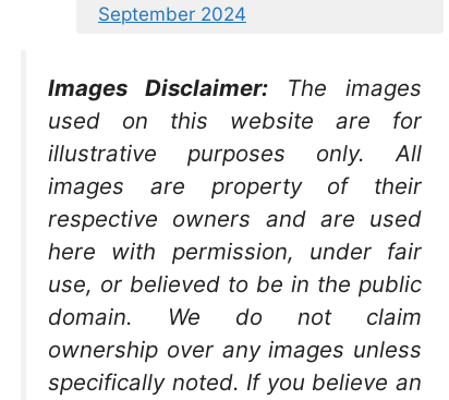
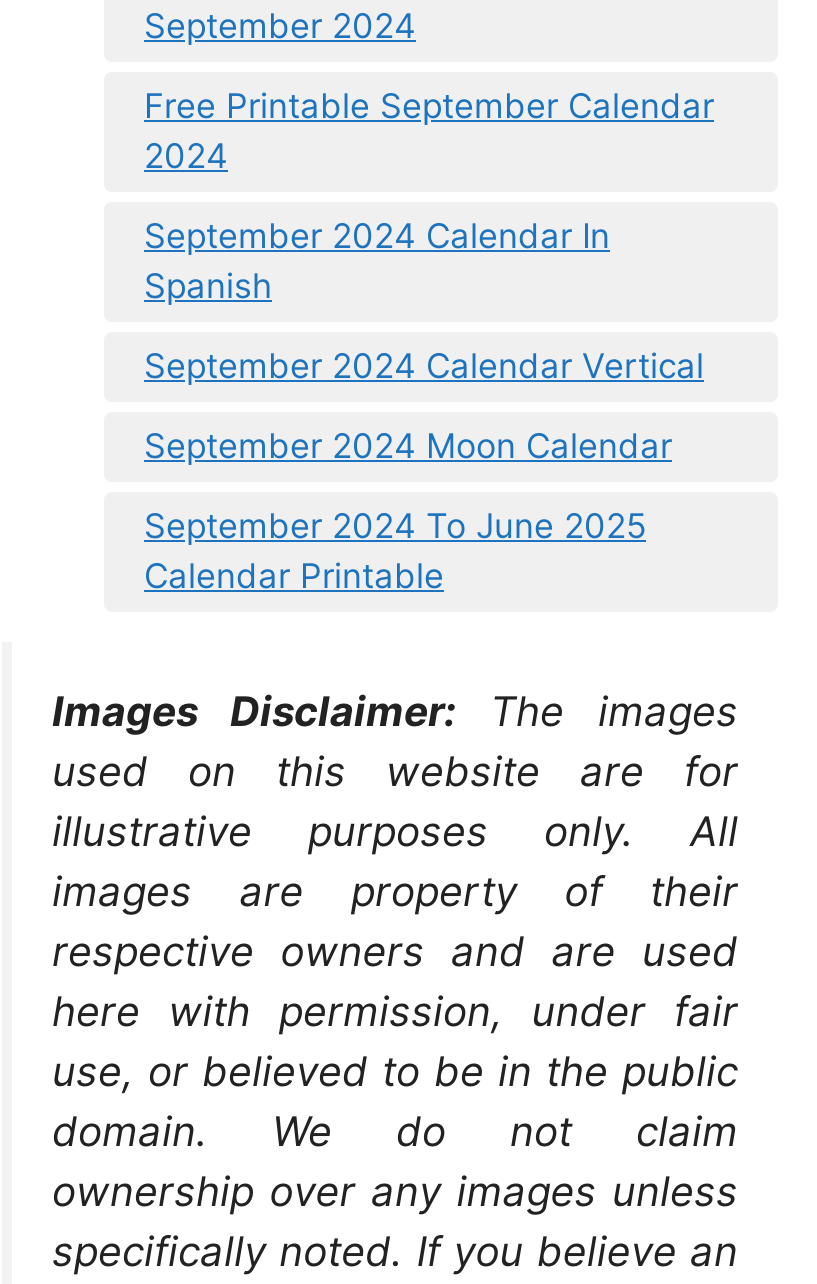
+ Free Printable September Calendar
+ 2024
+ September 2024 Calendar In
+ Spanish
+ September 2024 Calendar Vertical
+ September 2024 Moon Calendar
+ September 2024 To June 2025
+ Calendar Printable
